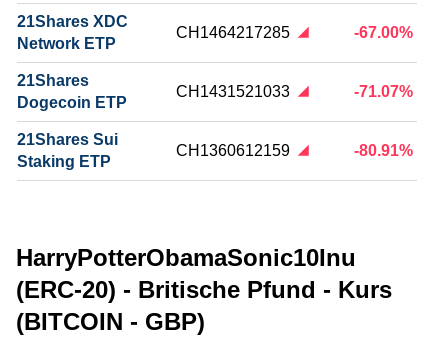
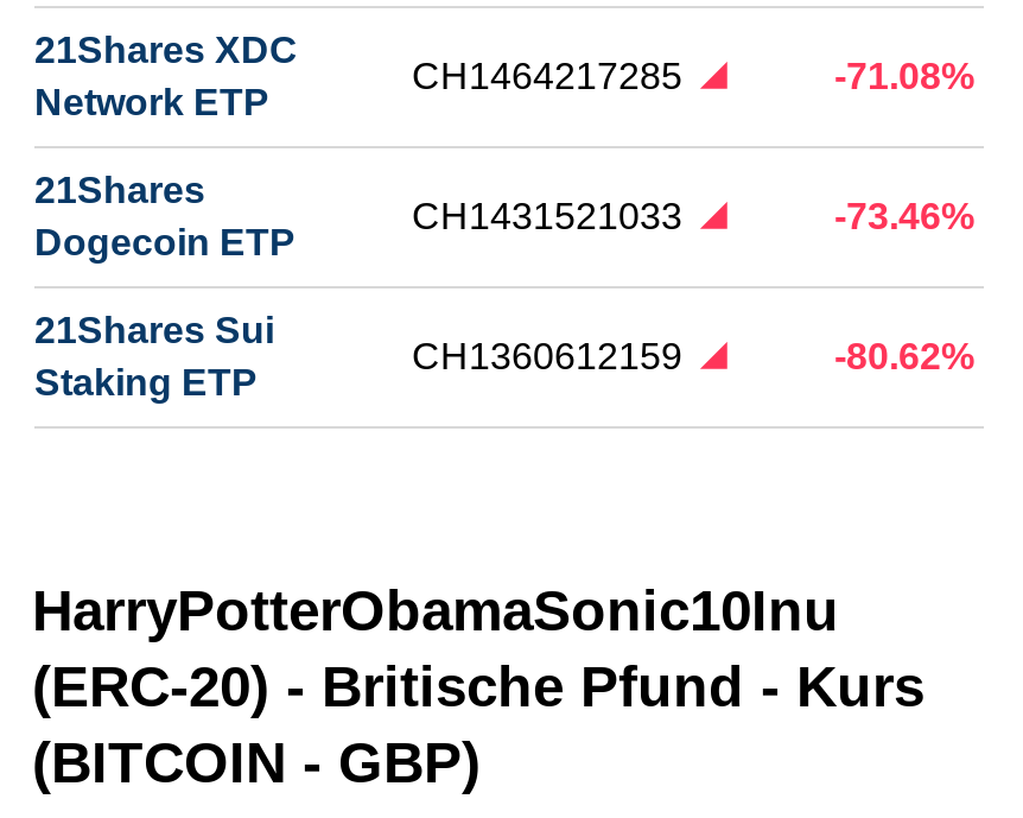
- -67.00%
+ -71.08%

- -71.07%
+ -73.46%

- -80.91%
+ -80.62%
